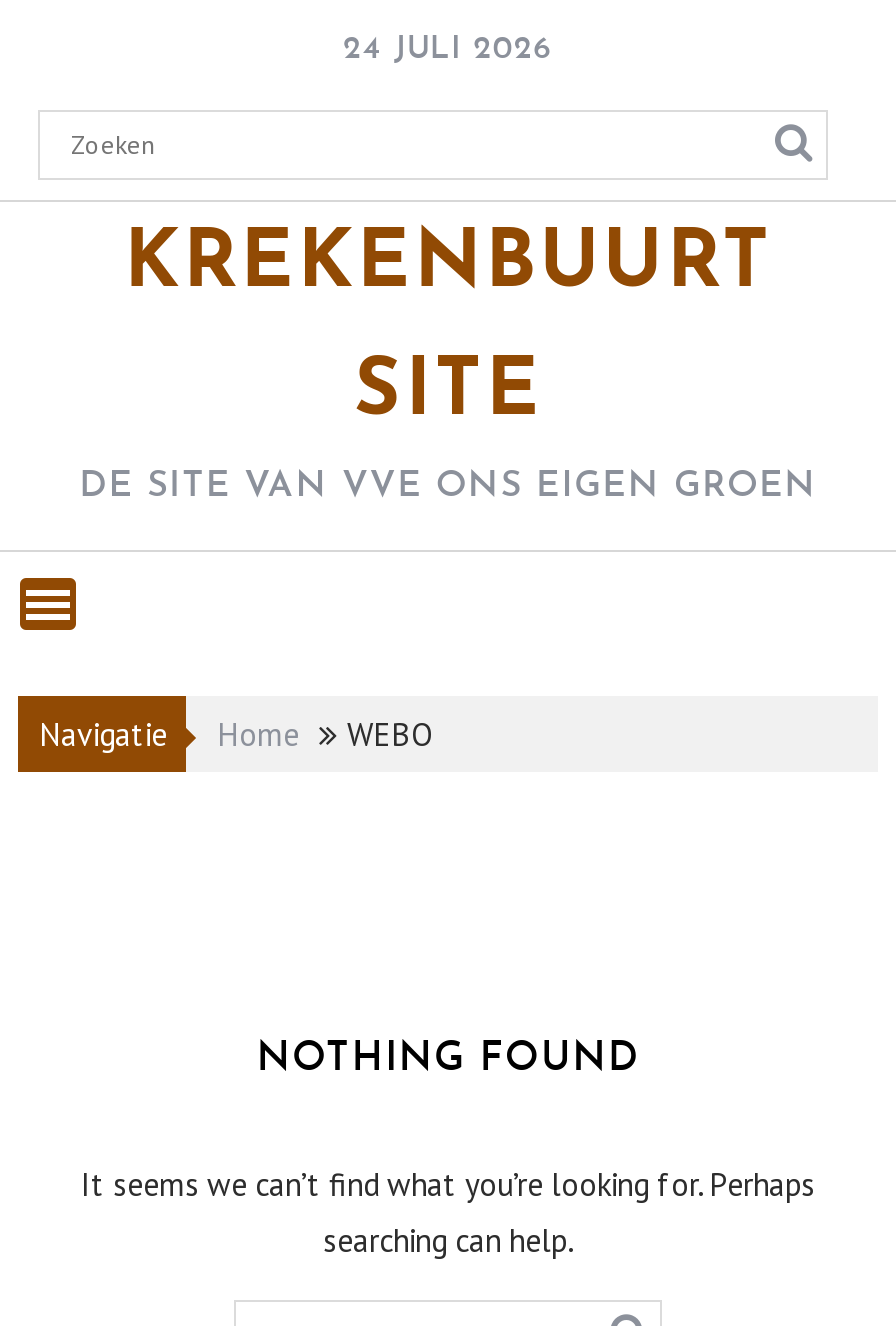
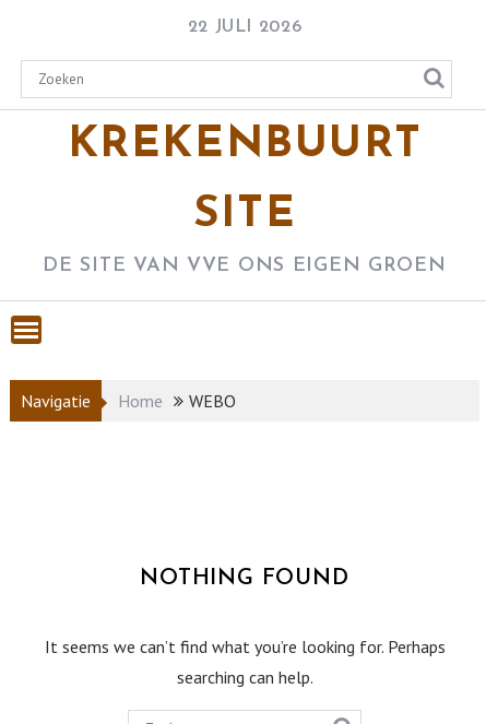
- 24 JULI 2026
+ 22 JULI 2026
